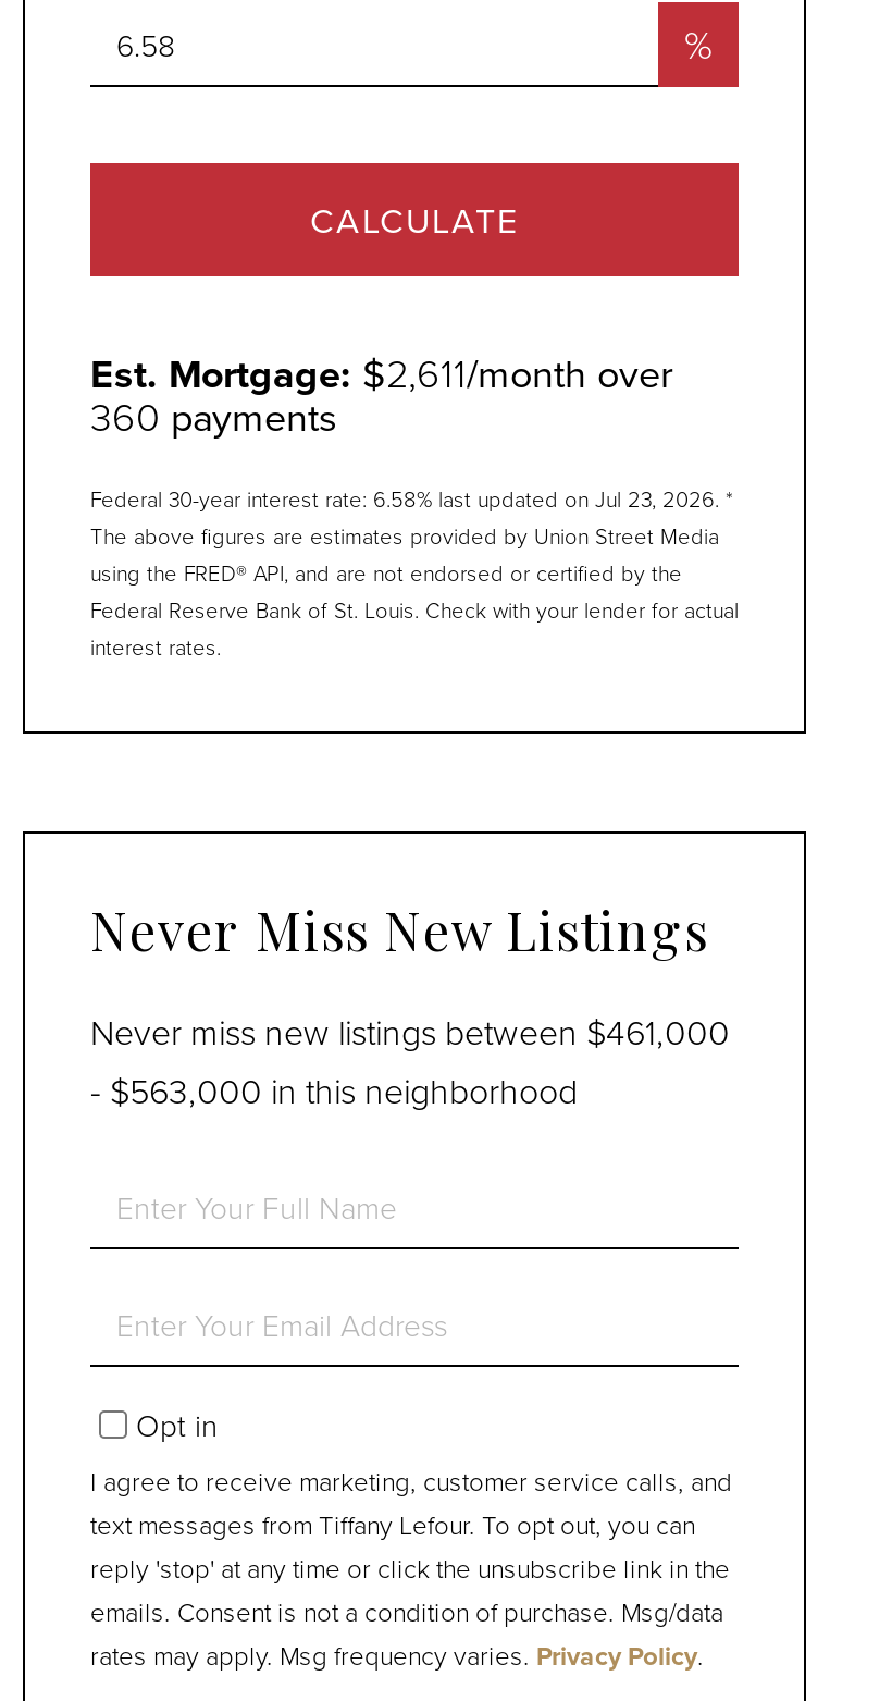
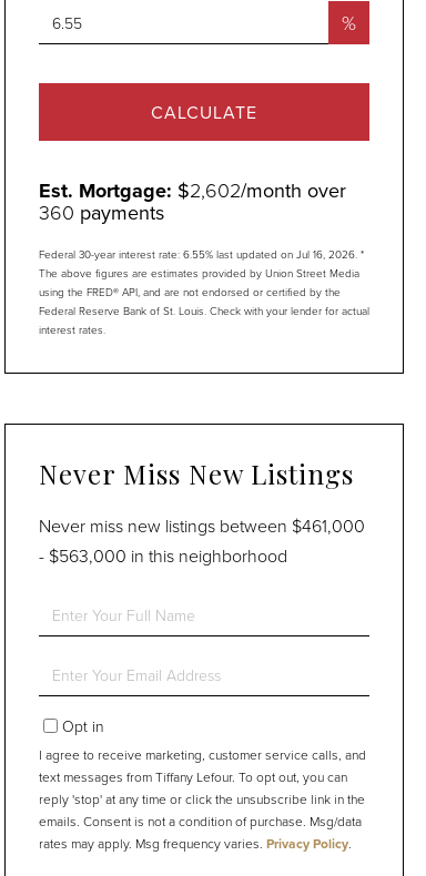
- Est. Mortgage: $2,611/month over
+ Est. Mortgage: $2,602/month over

- Federal 30-year interest rate: 6.58% last updated on Jul 23, 2026. *
+ Federal 30-year interest rate: 6.55% last updated on Jul 16, 2026. *
